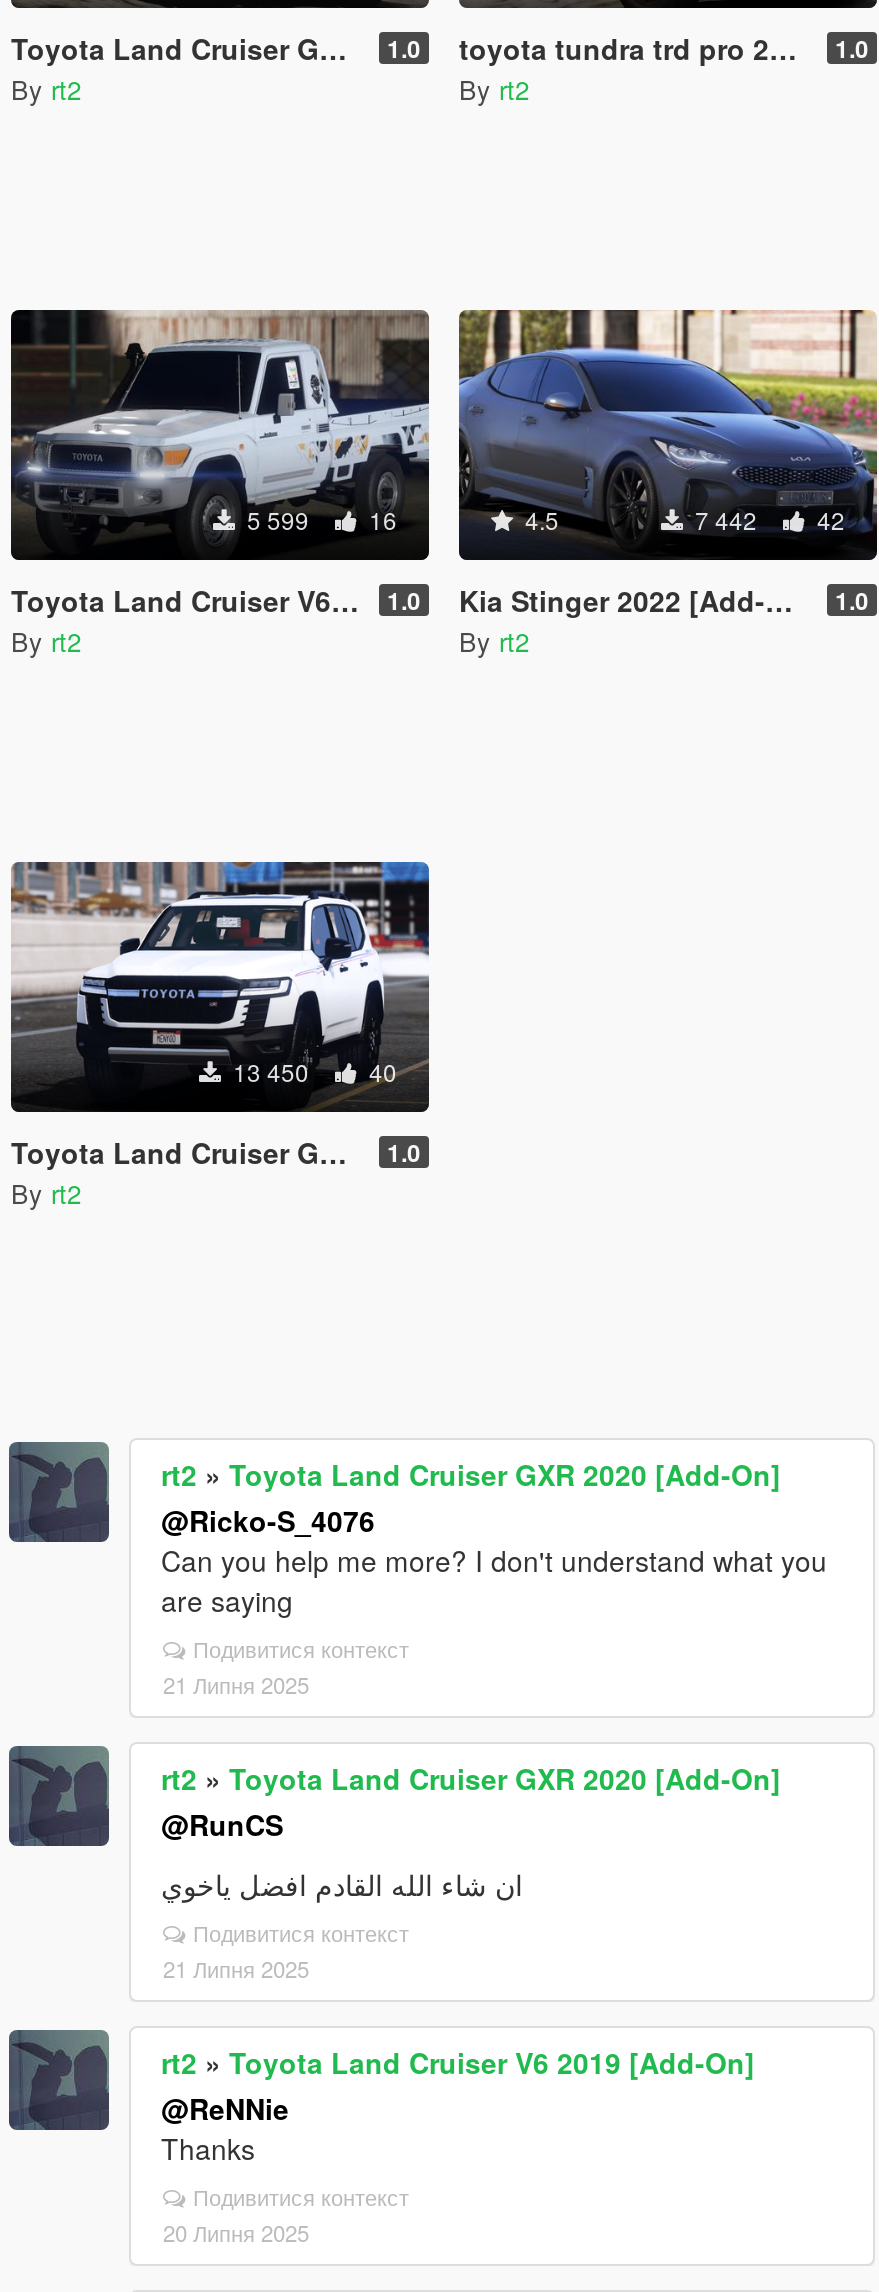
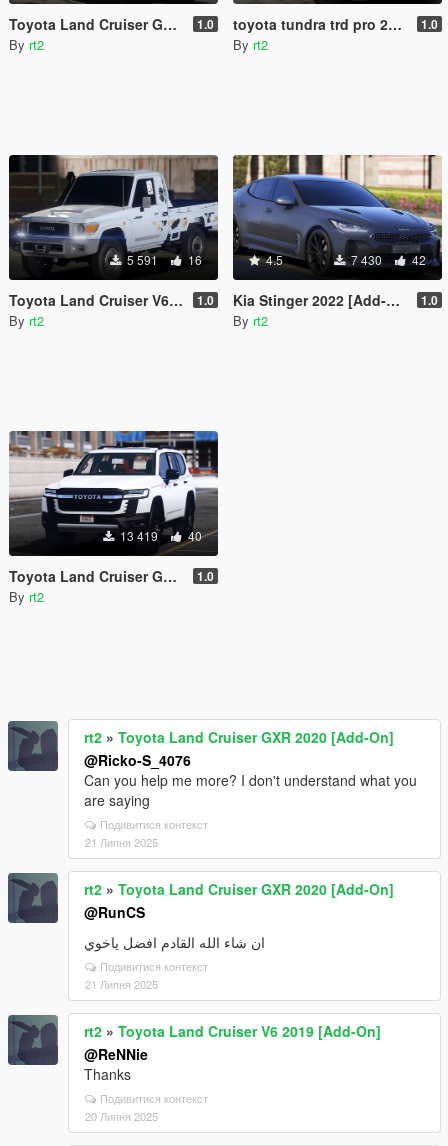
- 5 599 16
+ 5 591 16

- 7 442 42
+ 7 430 42

- 13 450 40
+ 13 419 40
